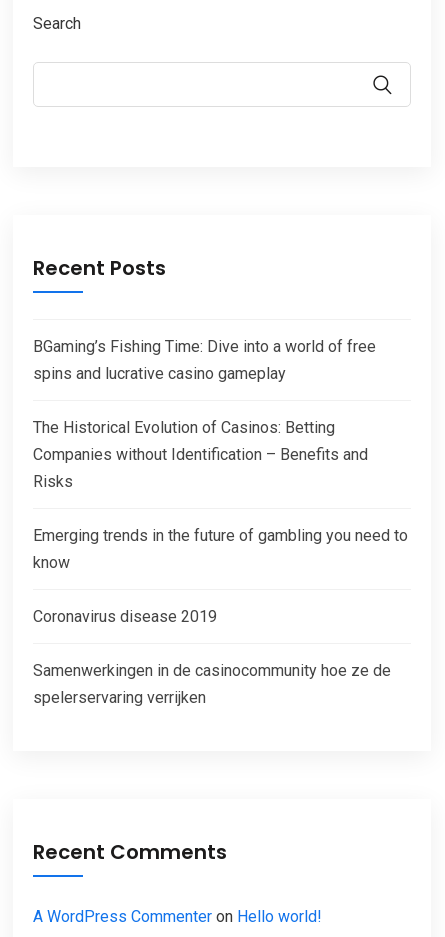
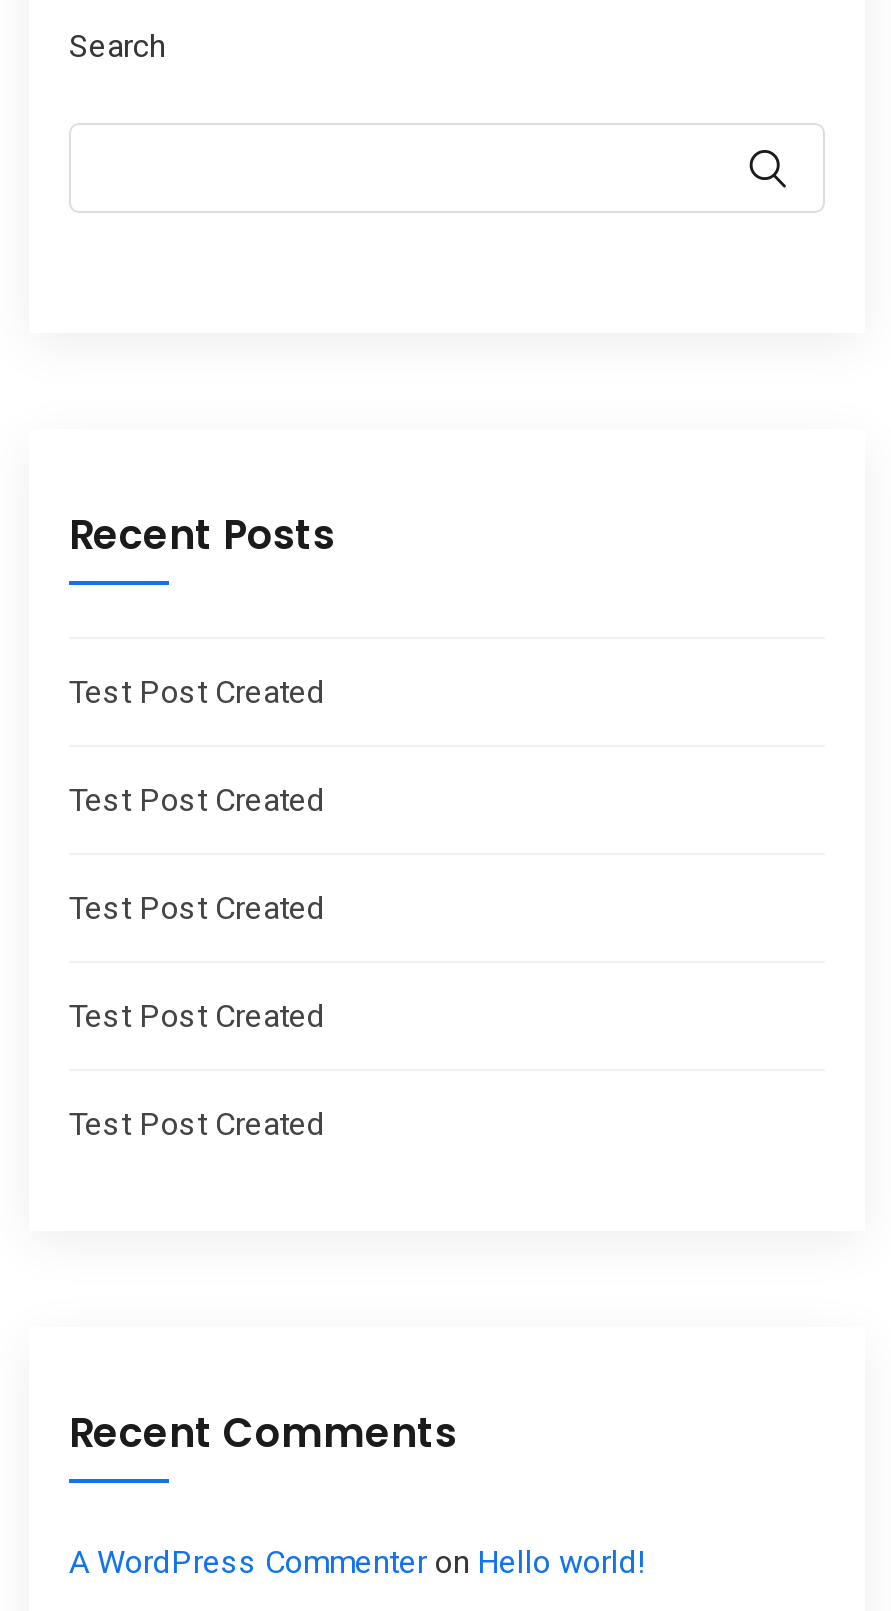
- BGaming’s Fishing Time: Dive into a world of free
- spins and lucrative casino gameplay
+ Test Post Created

- The Historical Evolution of Casinos: Betting
- Companies without Identification – Benefits and
- Risks
+ Test Post Created

- Emerging trends in the future of gambling you need to
- know
+ Test Post Created

- Coronavirus disease 2019
+ Test Post Created

- Samenwerkingen in de casinocommunity hoe ze de
- spelerservaring verrijken
+ Test Post Created
